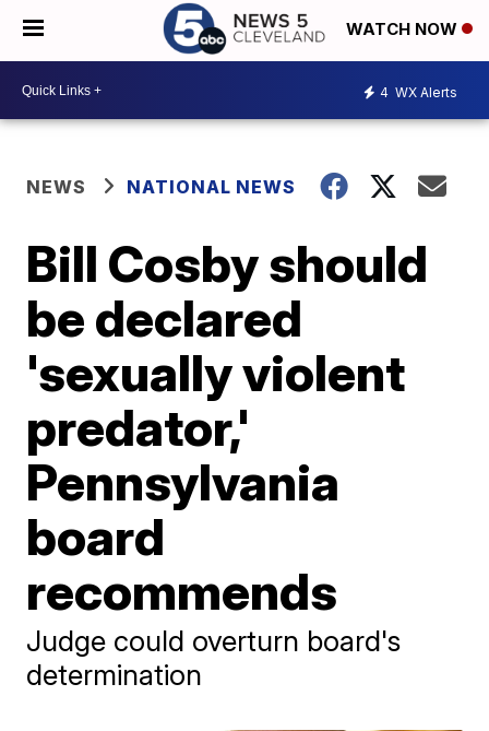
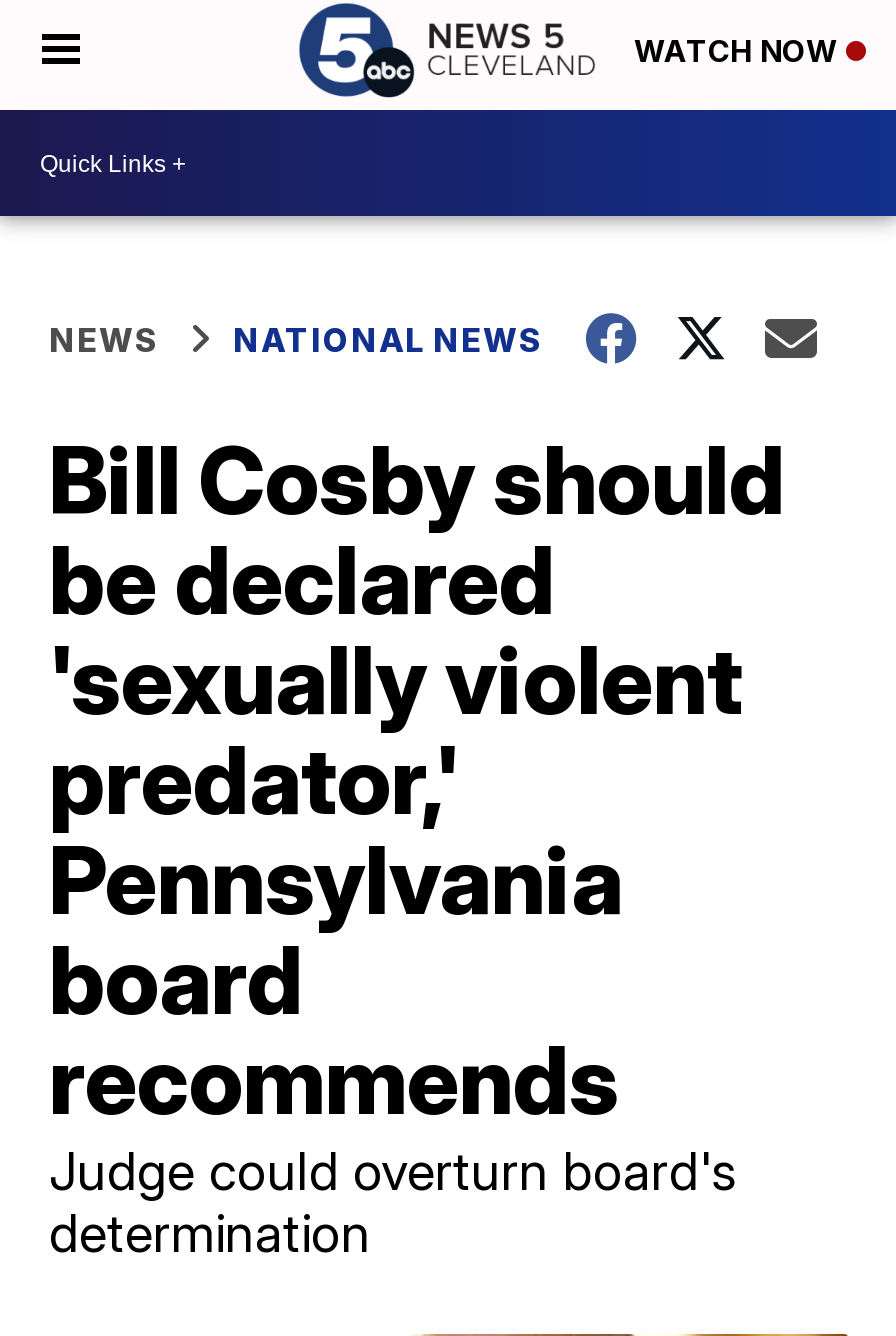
- 4 WX Alerts
